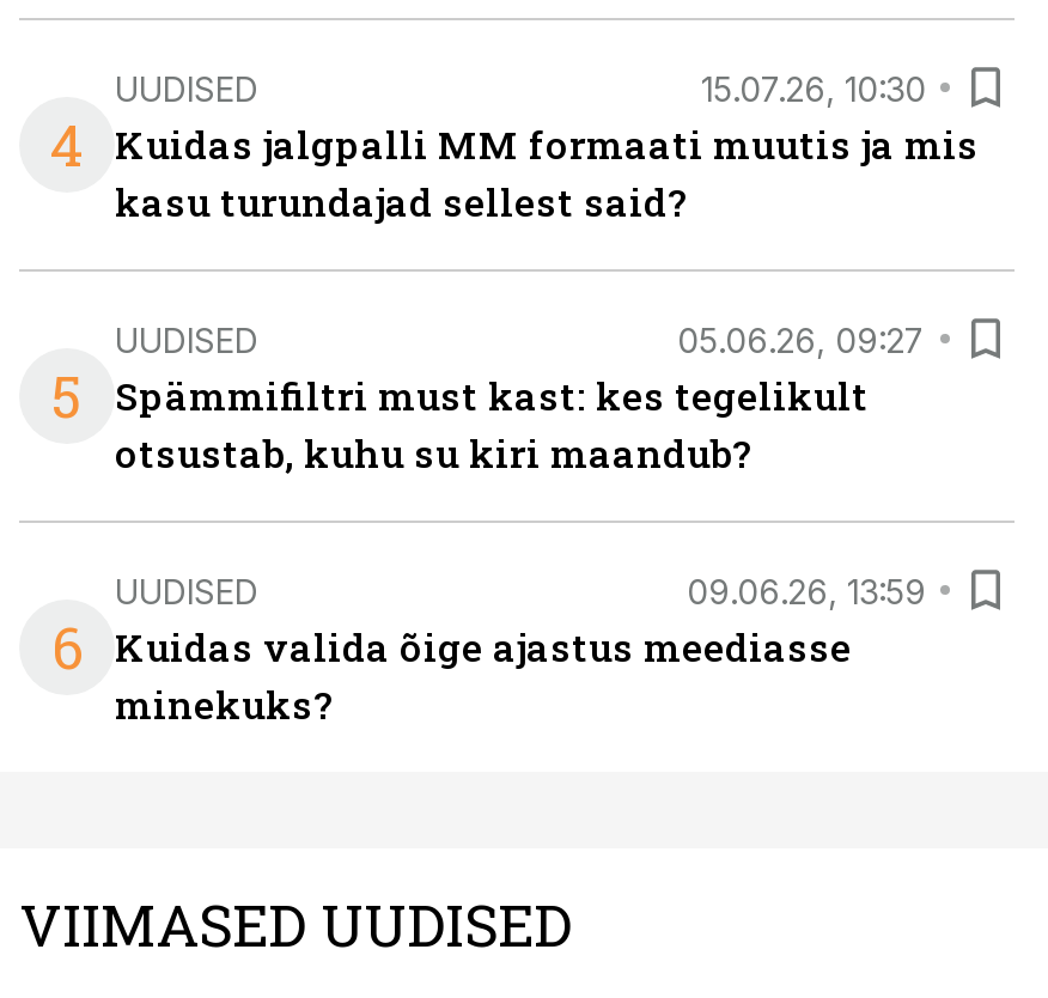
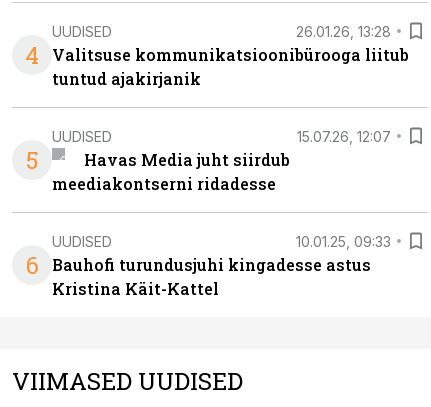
- 15.07.26, 10:30
- Kuidas jalgpalli MM formaati muutis ja mis
- kasu turundajad sellest said?
+ 26.01.26, 13:28
+ Valitsuse kommunikatsioonibürooga liitub
+ tuntud ajakirjanik

- 05.06.26, 09:27
- Spämmifiltri must kast: kes tegelikult
- otsustab, kuhu su kiri maandub?
+ 15.07.26, 12:07
+ Havas Media juht siirdub
+ meediakontserni ridadesse

- 09.06.26, 13:59
- Kuidas valida õige ajastus meediasse
- minekuks?
+ 10.01.25, 09:33
+ Bauhofi turundusjuhi kingadesse astus
+ Kristina Käit-Kattel
